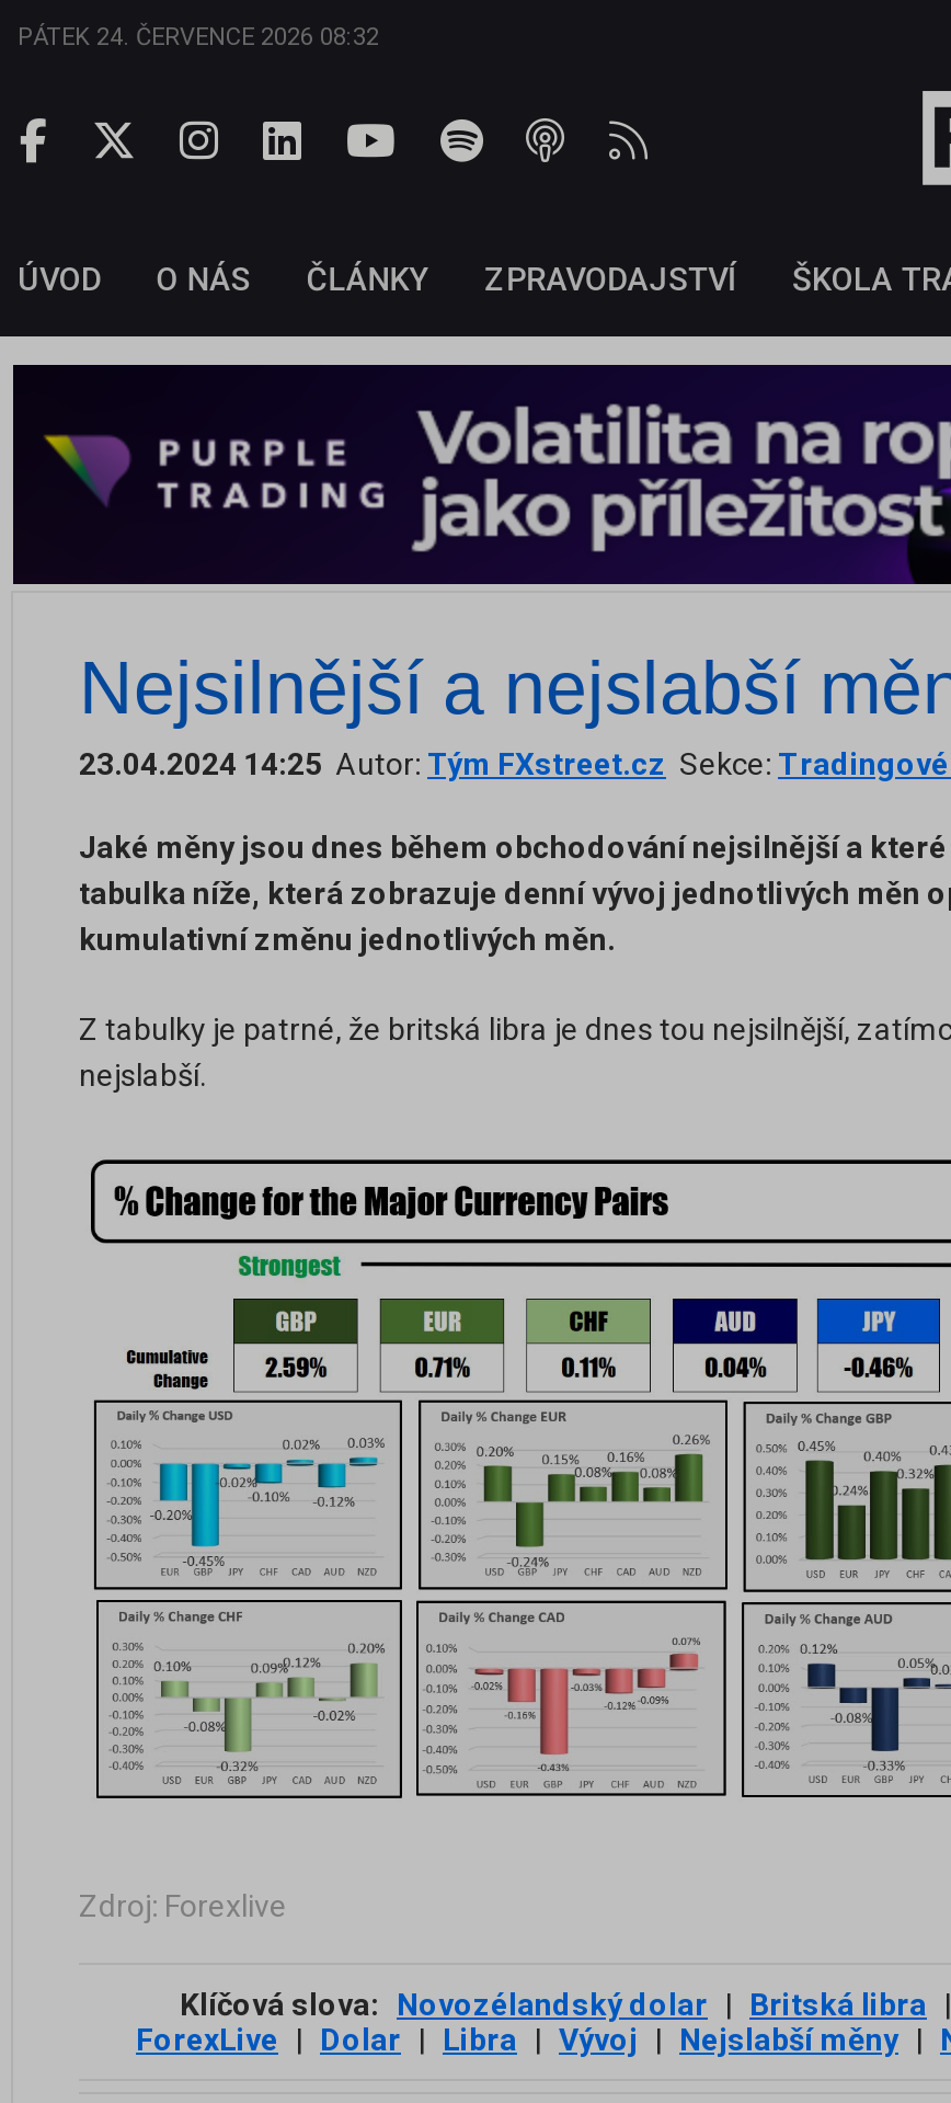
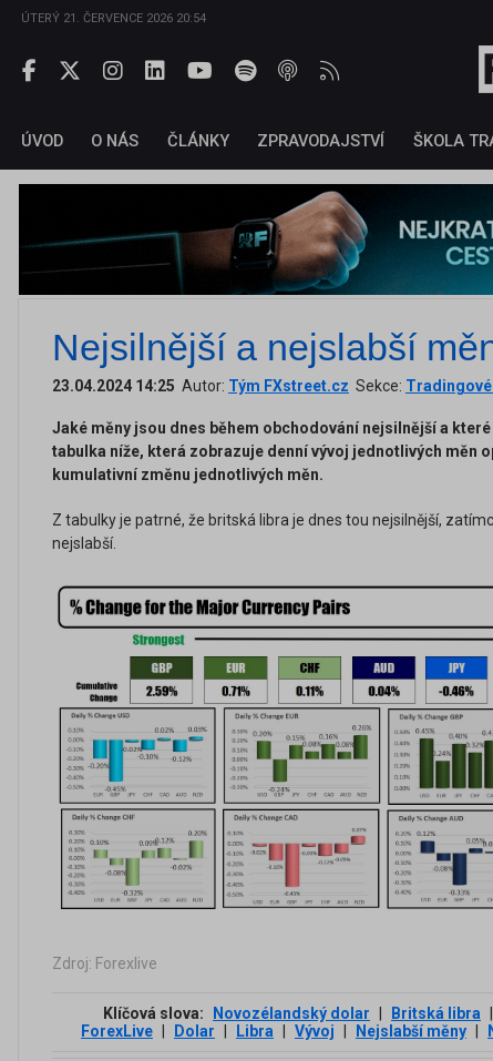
- PÁTEK 24. ČERVENCE 2026 08:32
+ ÚTERÝ 21. ČERVENCE 2026 20:54

- [image]
+ [image]
